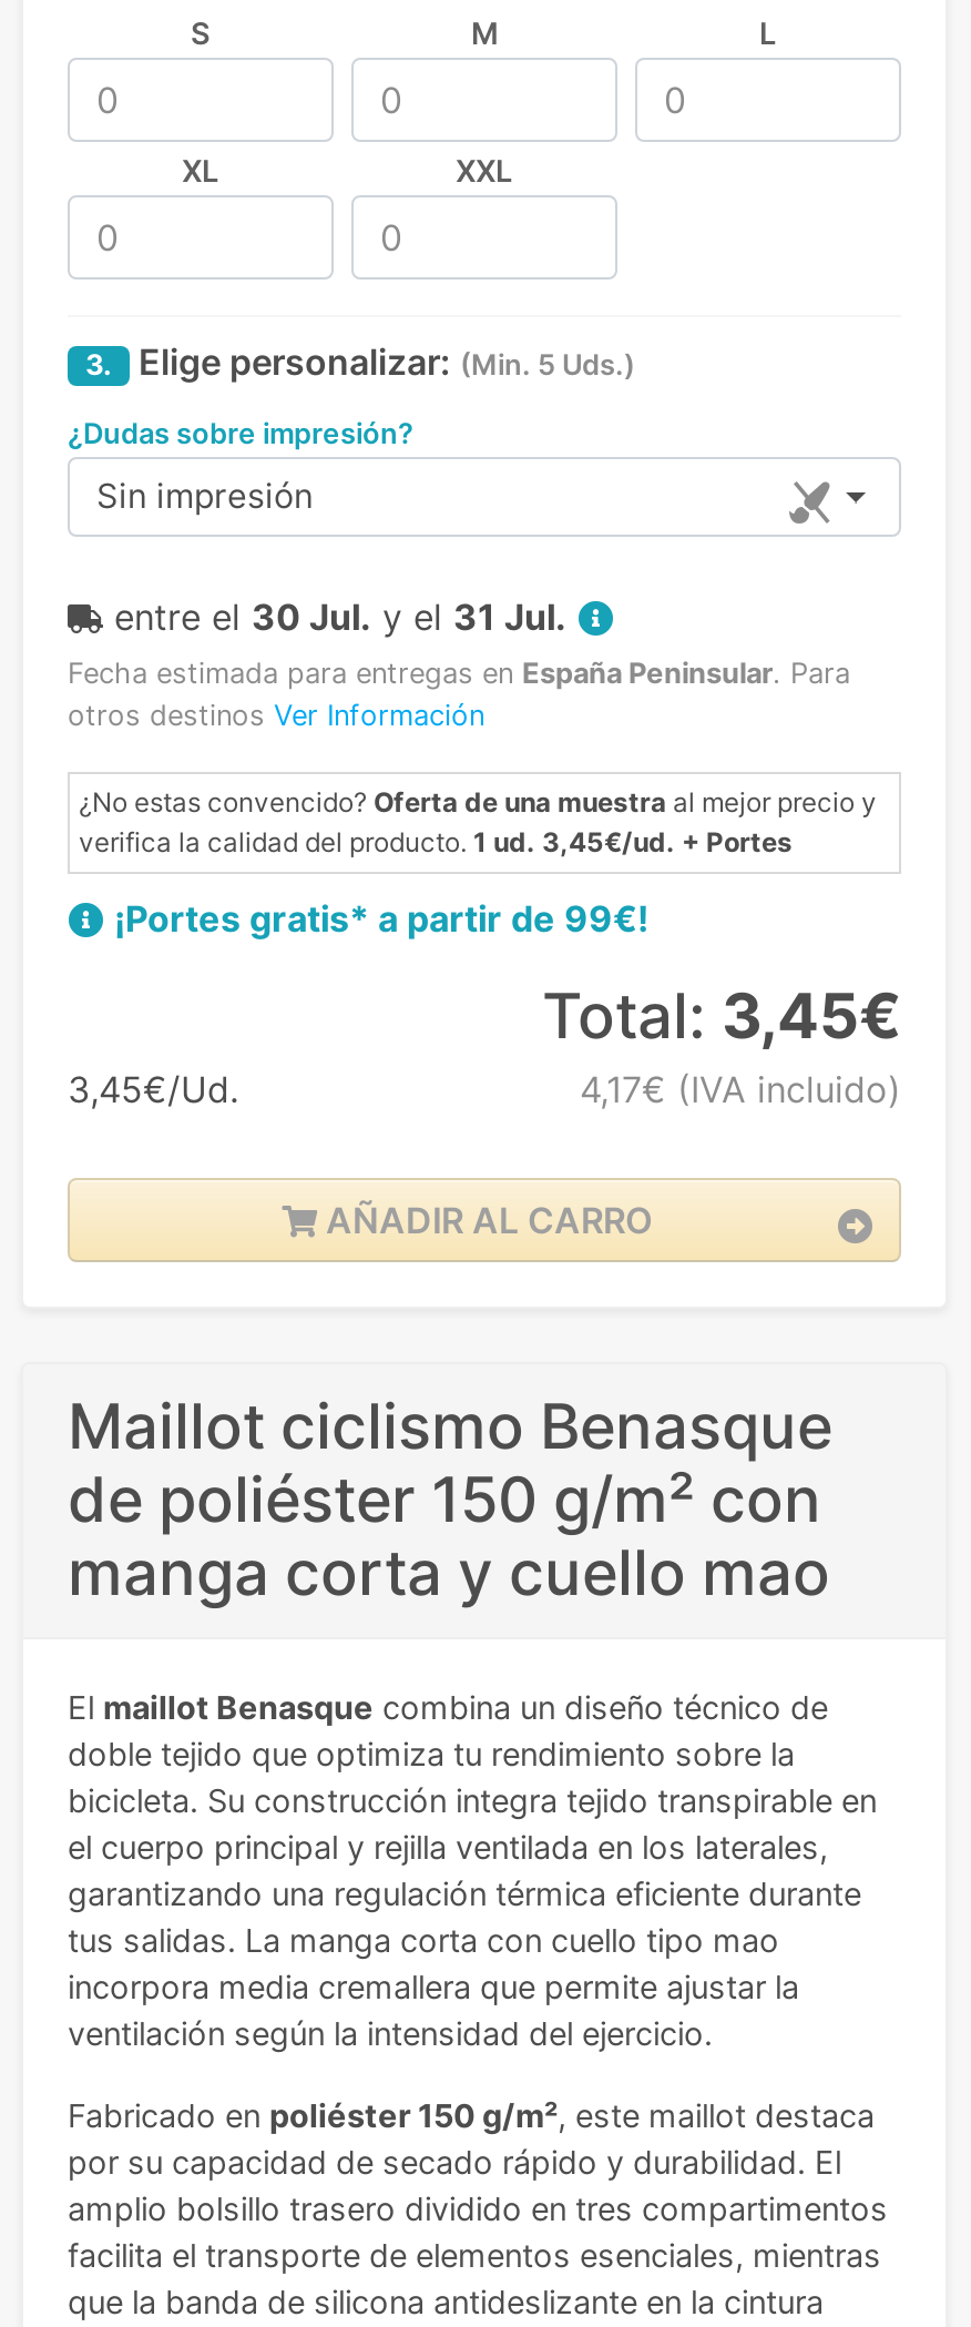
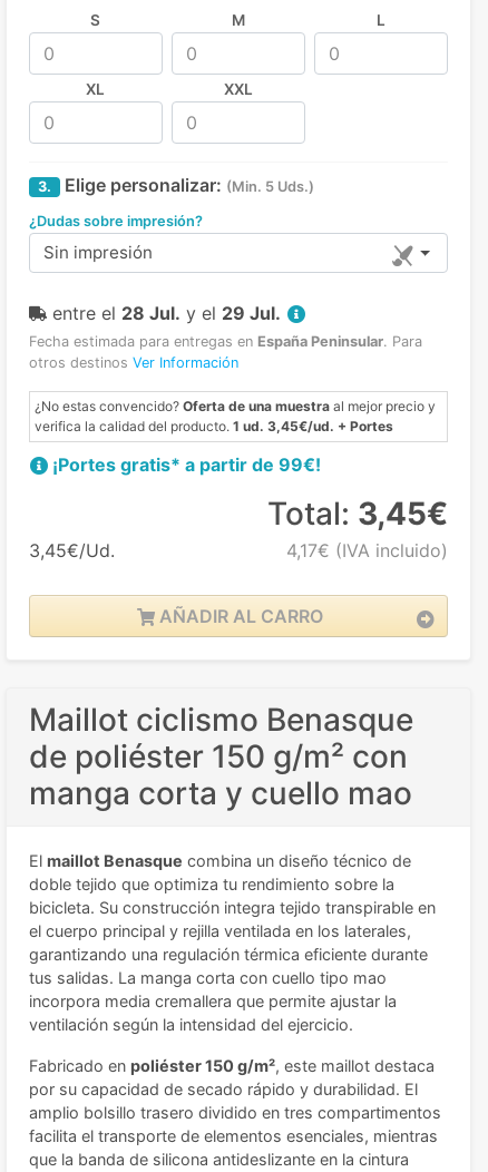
- entre el 30 Jul. y el 31 Jul.
+ entre el 28 Jul. y el 29 Jul.
